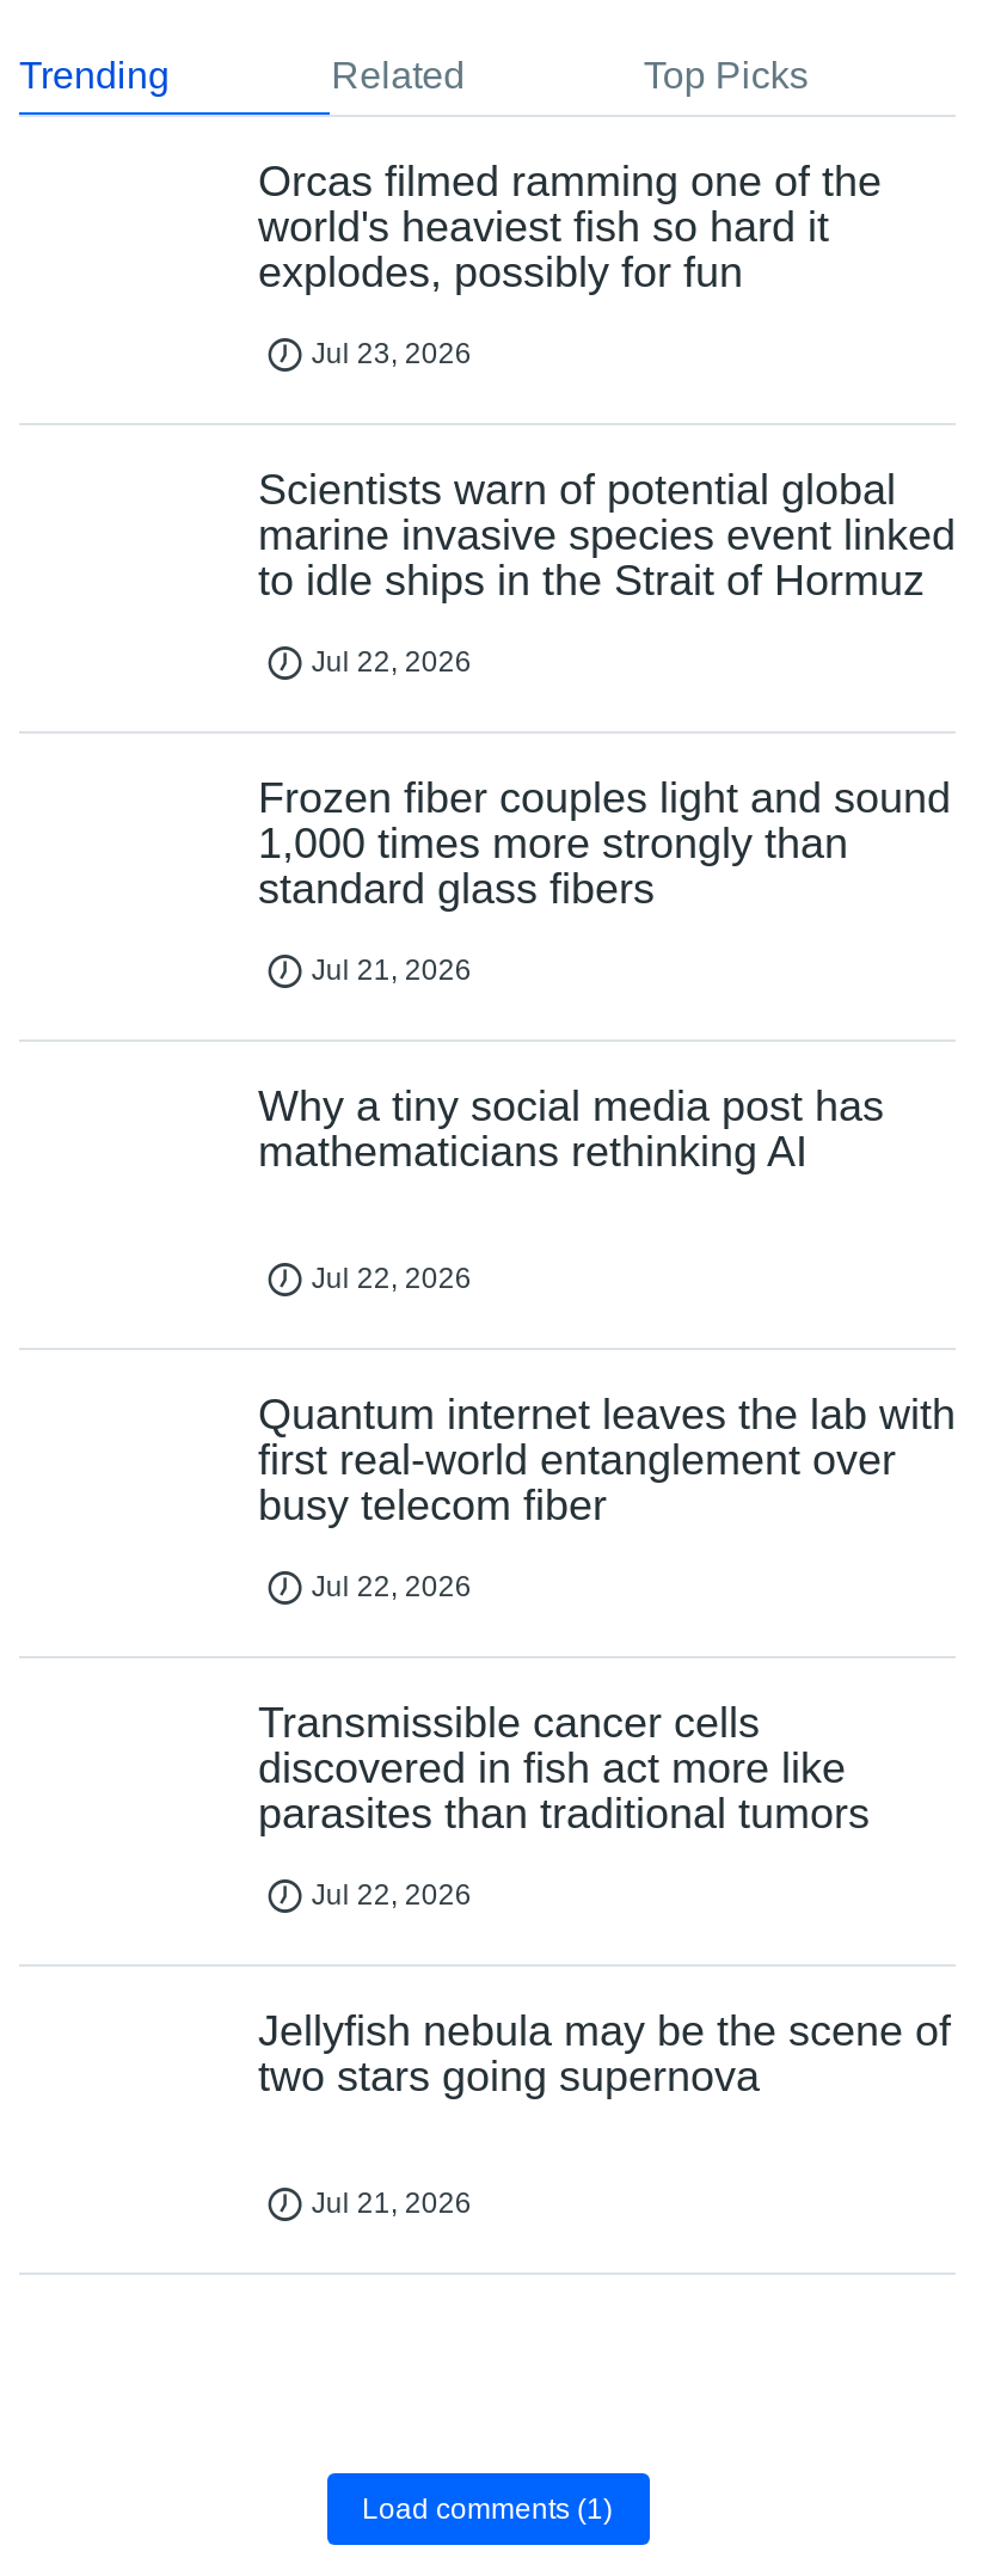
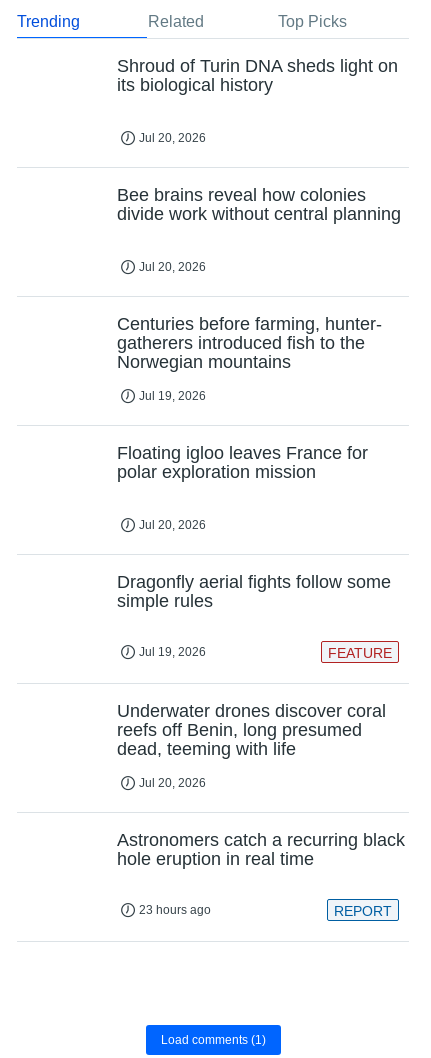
- Orcas filmed ramming one of the
- world's heaviest fish so hard it
- explodes, possibly for fun
+ Shroud of Turin DNA sheds light on
+ its biological history

- Jul 23, 2026
+ Jul 20, 2026

- Scientists warn of potential global
- marine invasive species event linked
- to idle ships in the Strait of Hormuz
+ Bee brains reveal how colonies
+ divide work without central planning

- Jul 22, 2026
+ Jul 20, 2026

- Frozen fiber couples light and sound
- 1,000 times more strongly than
- standard glass fibers
+ Centuries before farming, hunter-
+ gatherers introduced fish to the
+ Norwegian mountains

- Jul 21, 2026
+ Jul 19, 2026

- Why a tiny social media post has
- mathematicians rethinking AI
+ Floating igloo leaves France for
+ polar exploration mission

- Jul 22, 2026
+ Jul 20, 2026

- Quantum internet leaves the lab with
- first real-world entanglement over
- busy telecom fiber
+ Dragonfly aerial fights follow some
+ simple rules

- Jul 22, 2026
+ Jul 19, 2026
+ FEATURE

- Transmissible cancer cells
- discovered in fish act more like
- parasites than traditional tumors
+ Underwater drones discover coral
+ reefs off Benin, long presumed
+ dead, teeming with life

- Jul 22, 2026
+ Jul 20, 2026

- Jellyfish nebula may be the scene of
- two stars going supernova
+ Astronomers catch a recurring black
+ hole eruption in real time

- Jul 21, 2026
+ 23 hours ago
+ REPORT
